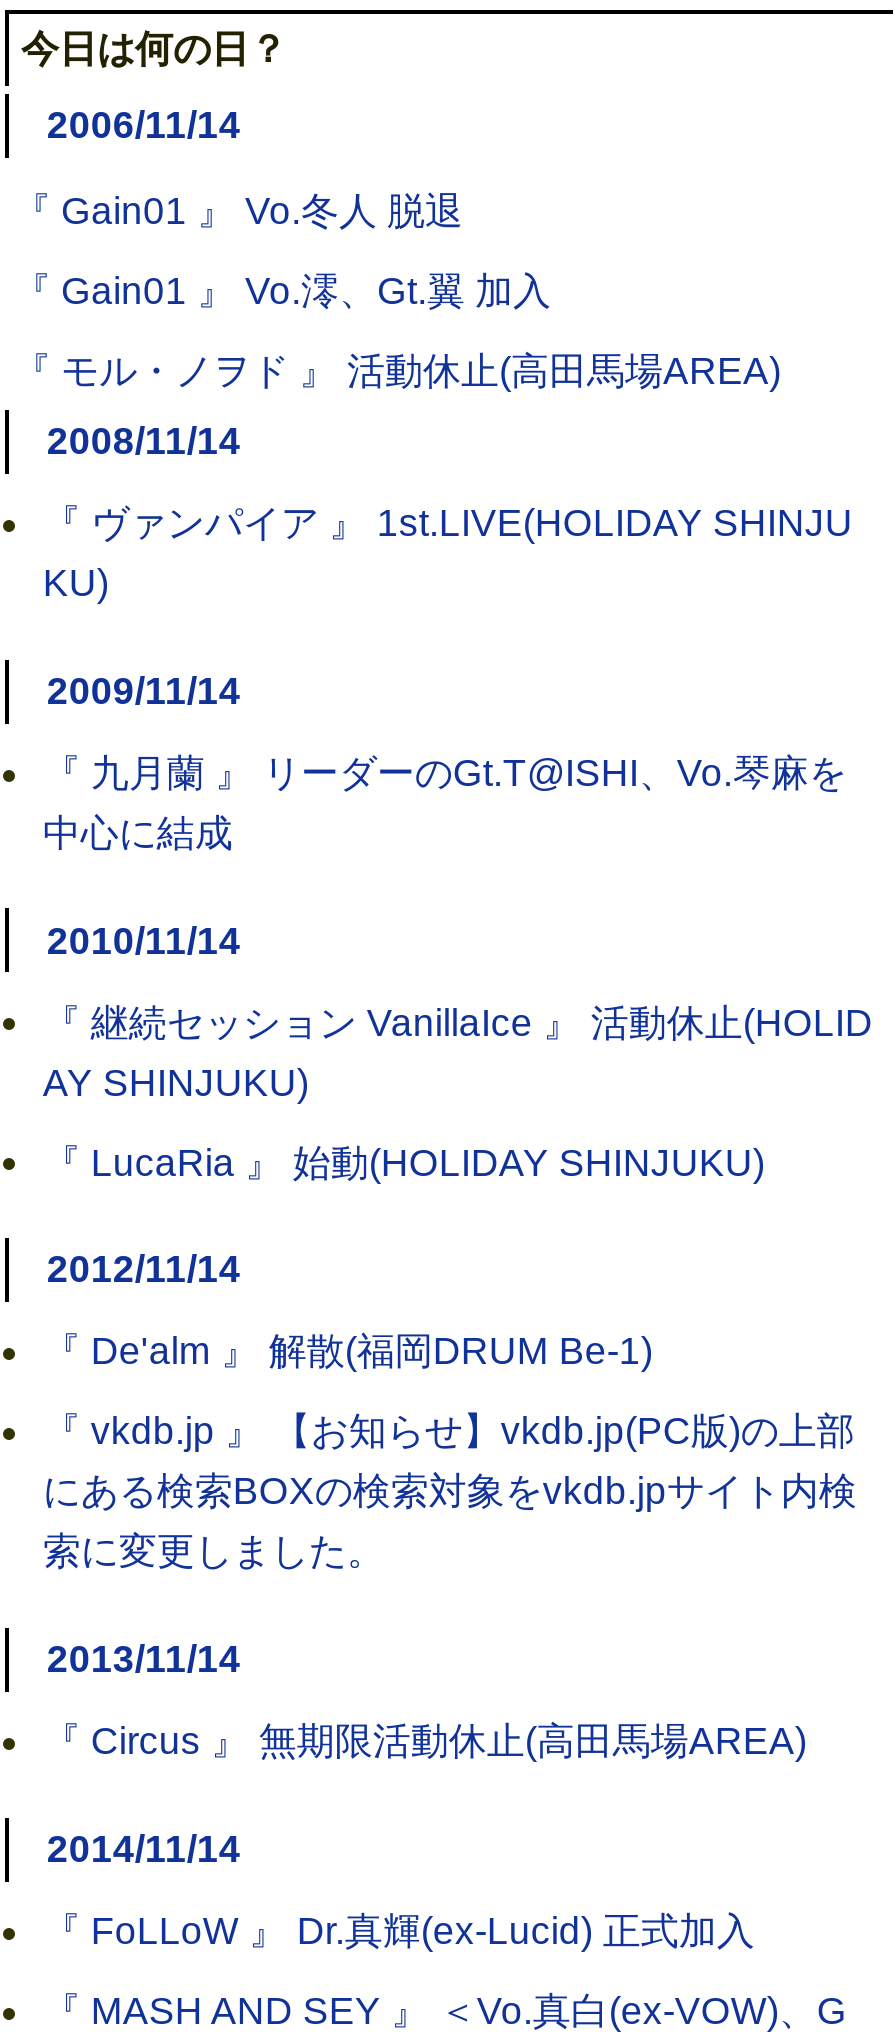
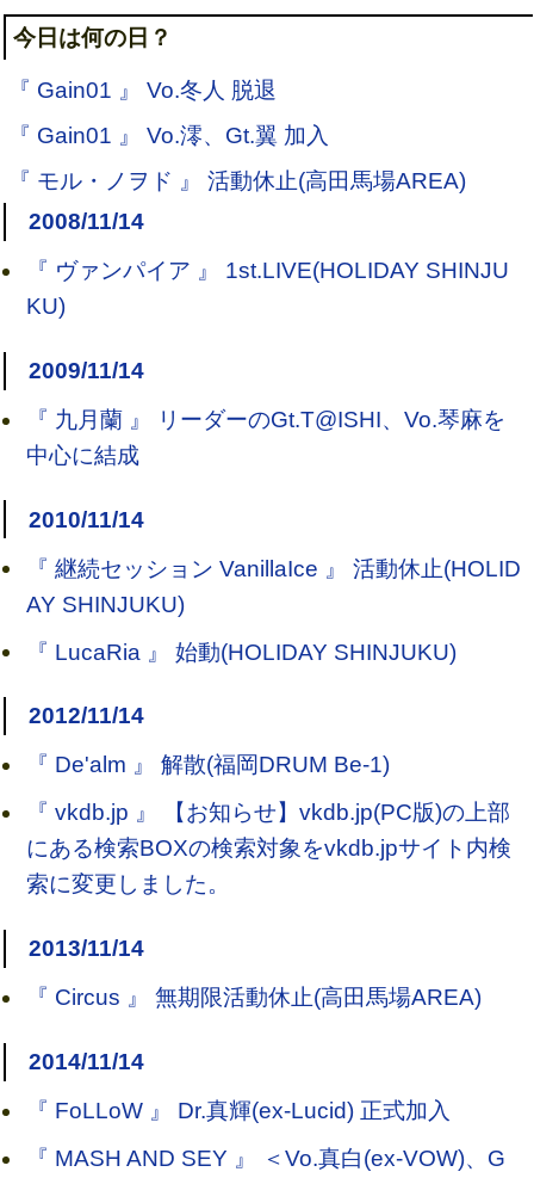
- 2006/11/14
